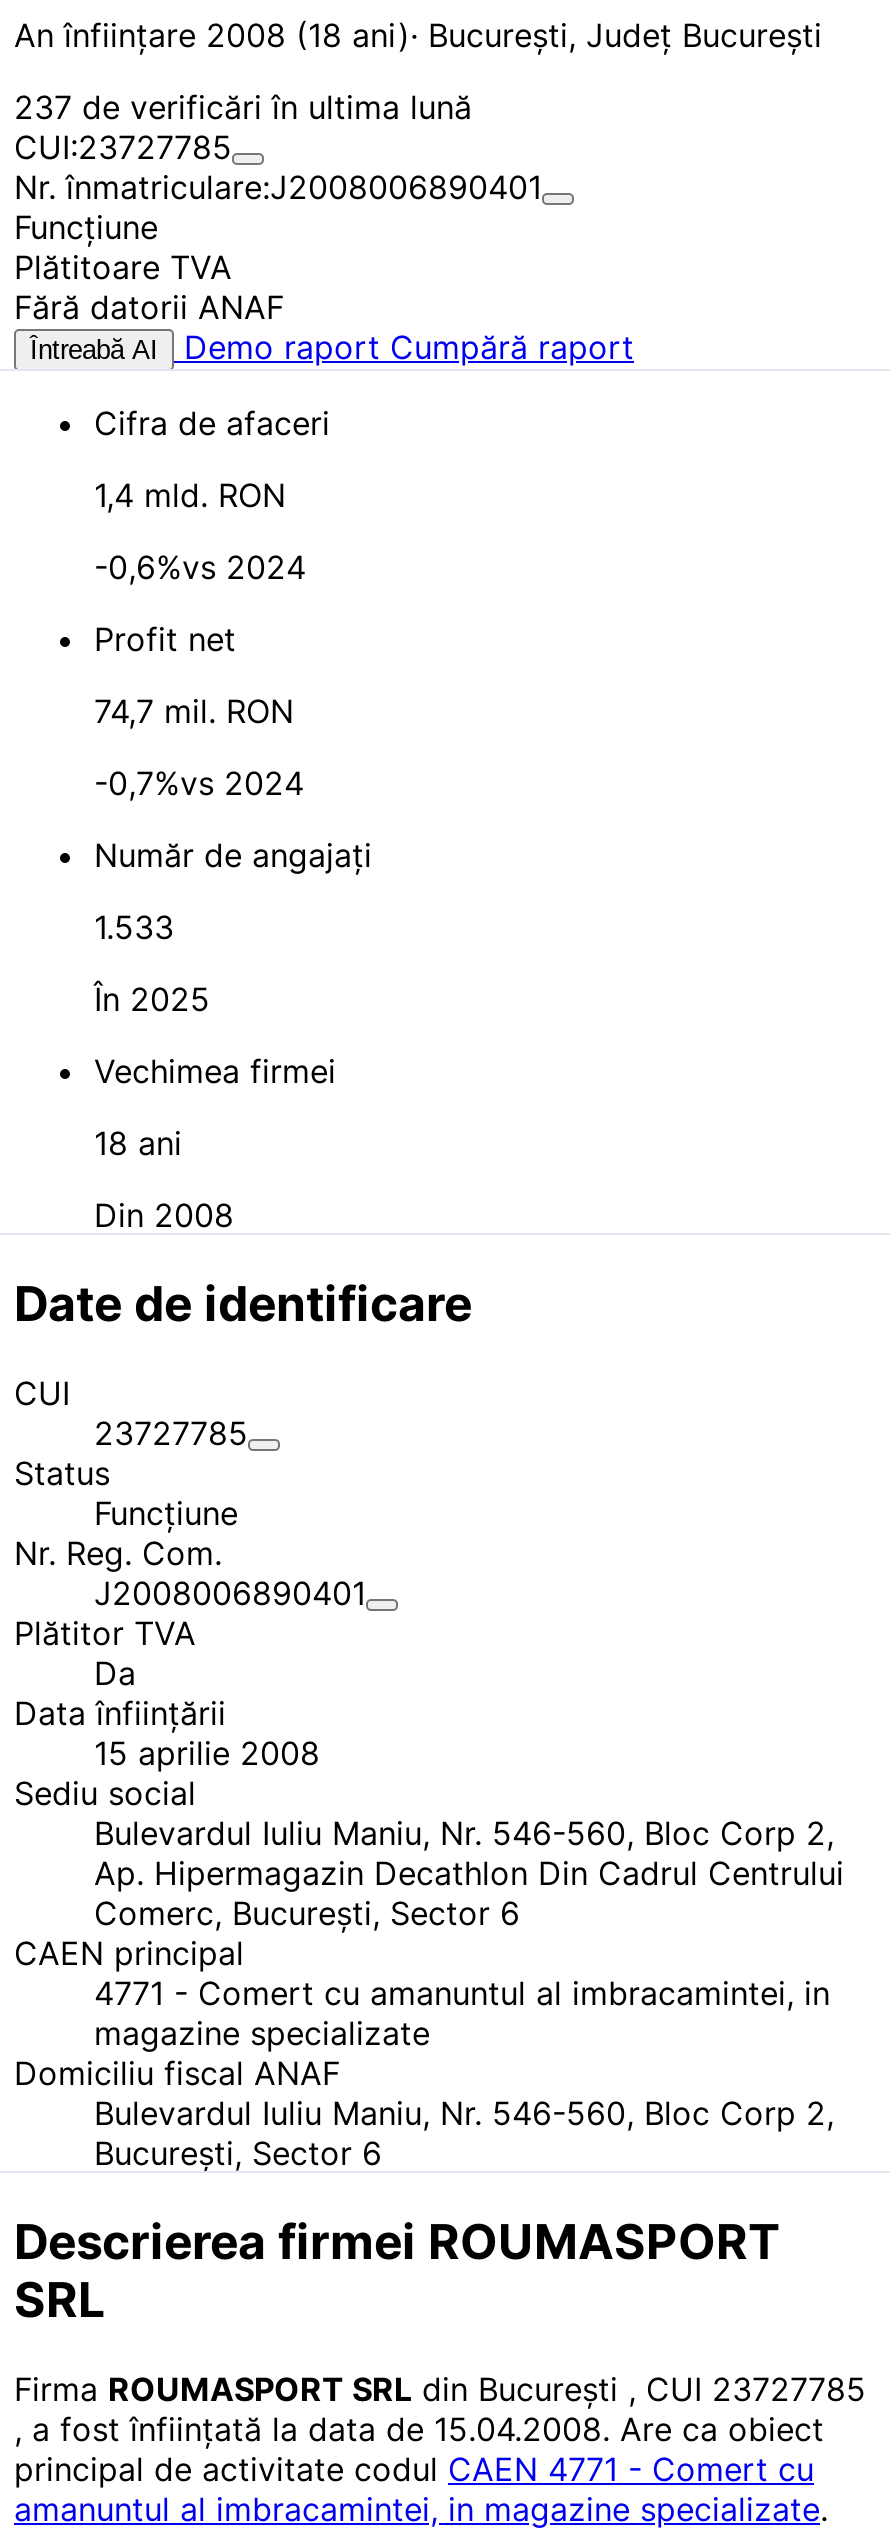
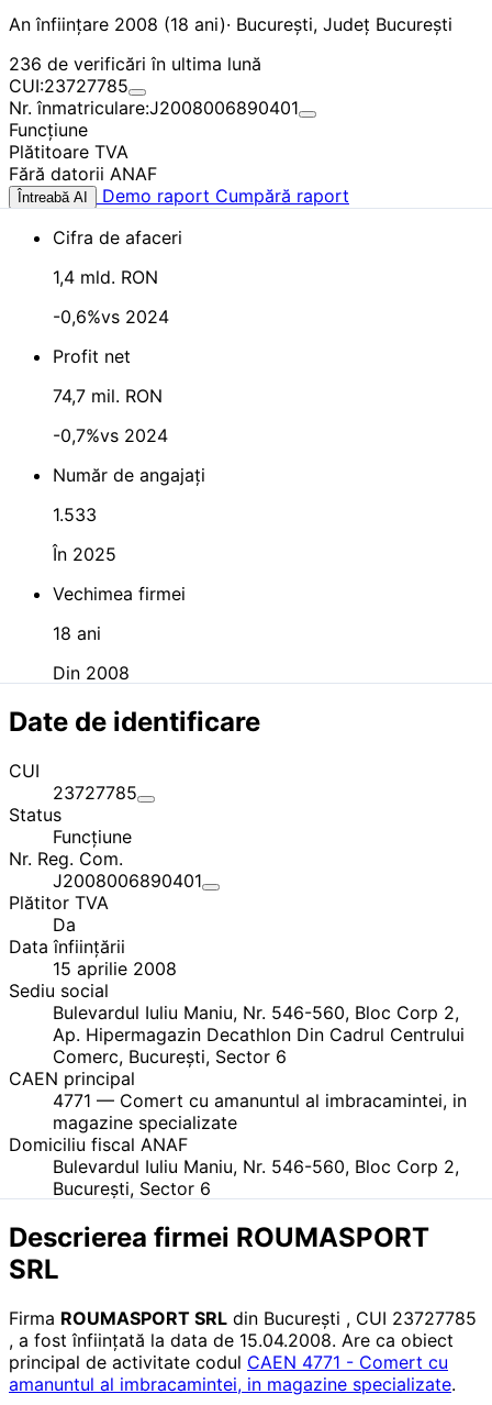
- 237 de verificări în ultima lună
+ 236 de verificări în ultima lună

- 4771 - Comert cu amanuntul al imbracamintei, in
+ 4771 — Comert cu amanuntul al imbracamintei, in
